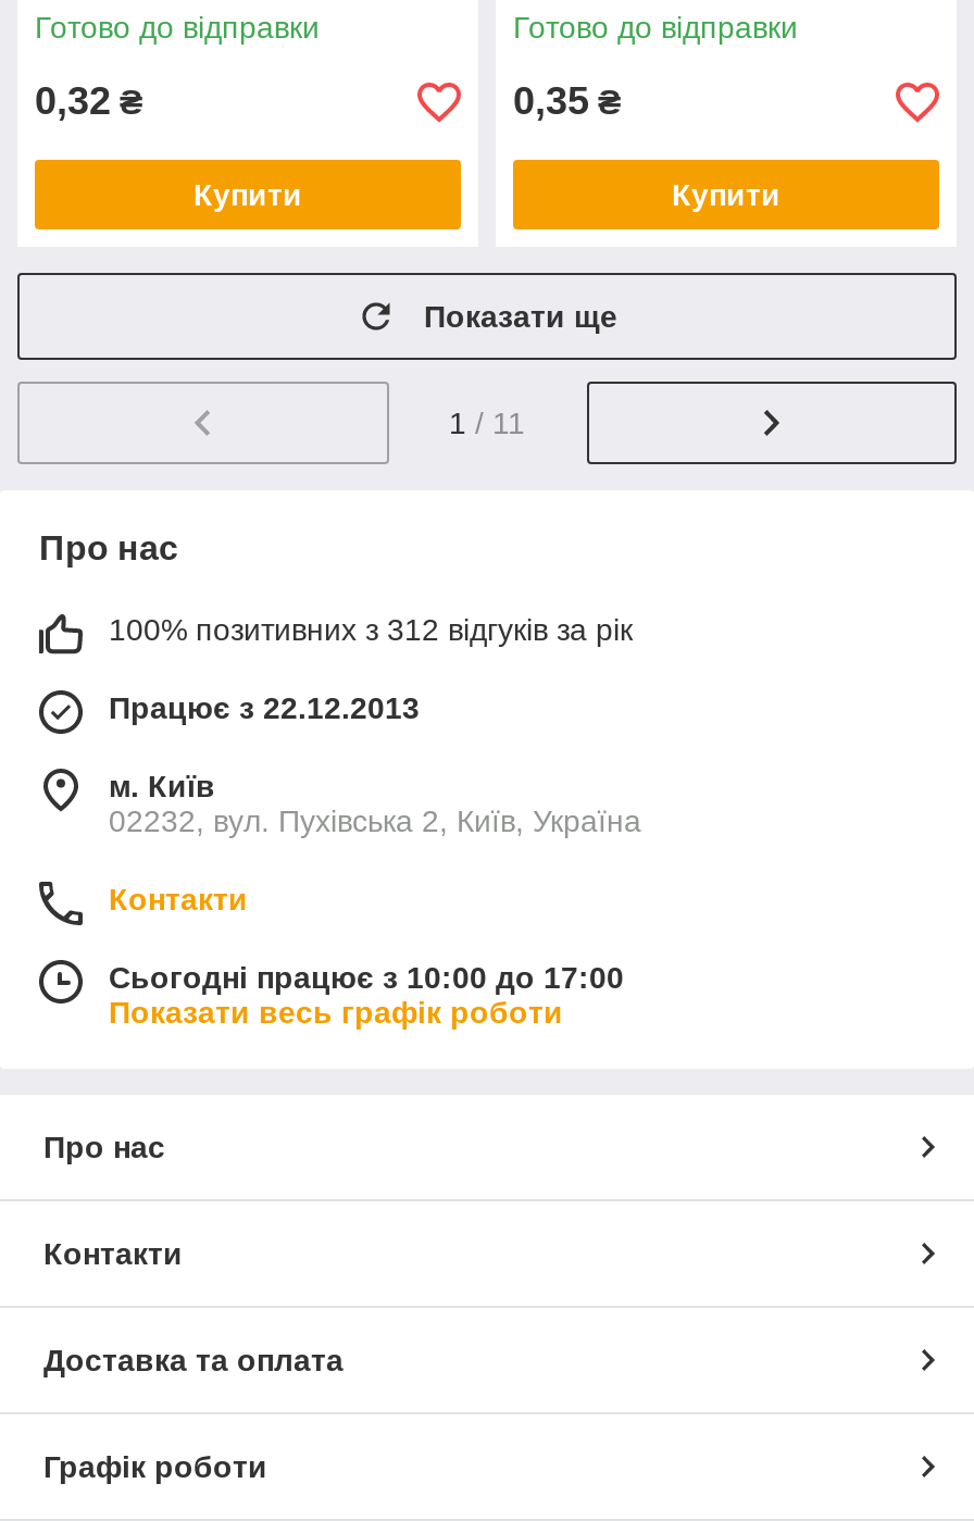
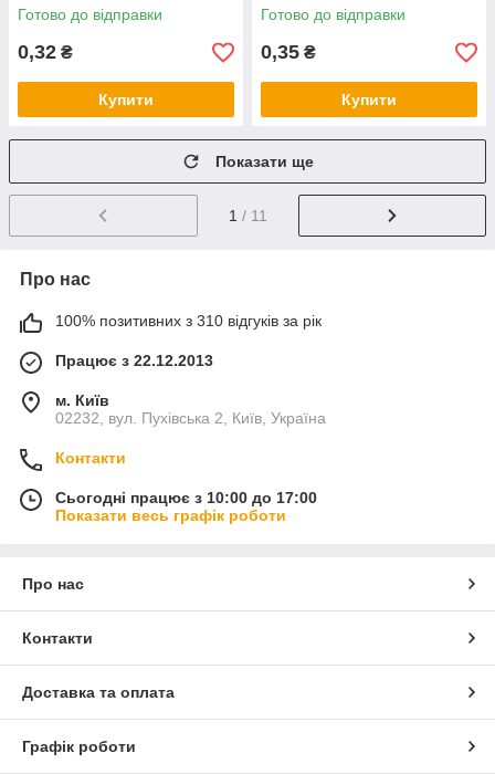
- 100% позитивних з 312 відгуків за рік
+ 100% позитивних з 310 відгуків за рік
